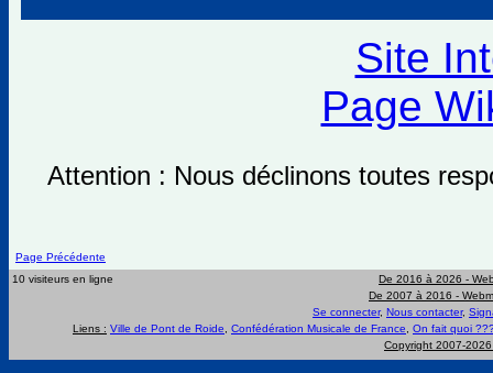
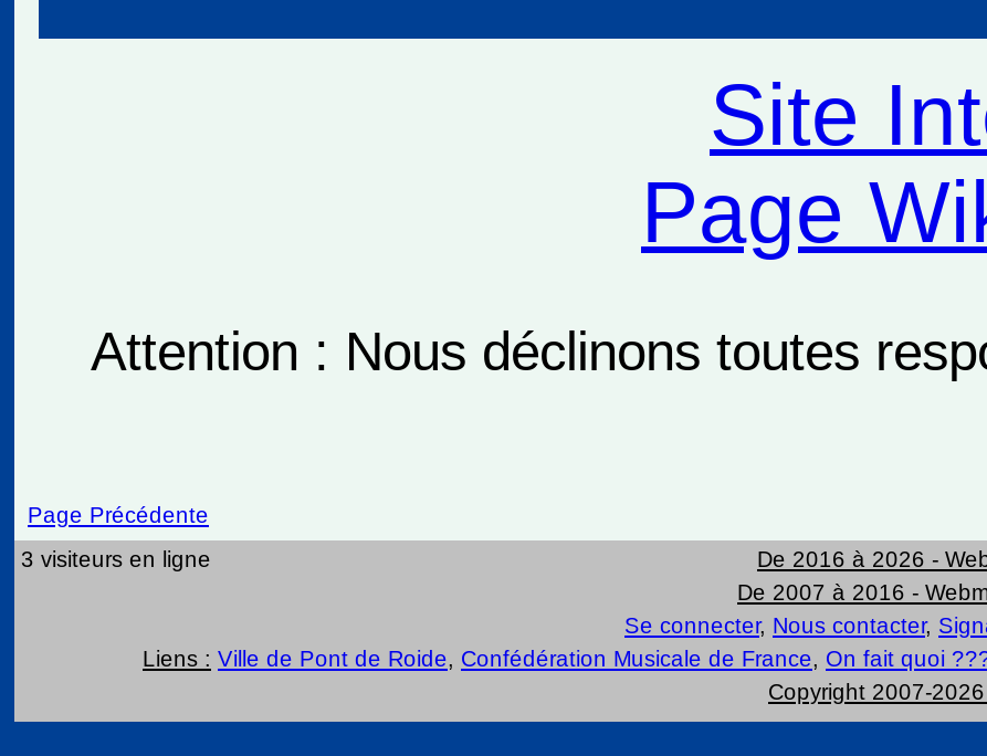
- 10 visiteurs en ligne
+ 3 visiteurs en ligne
